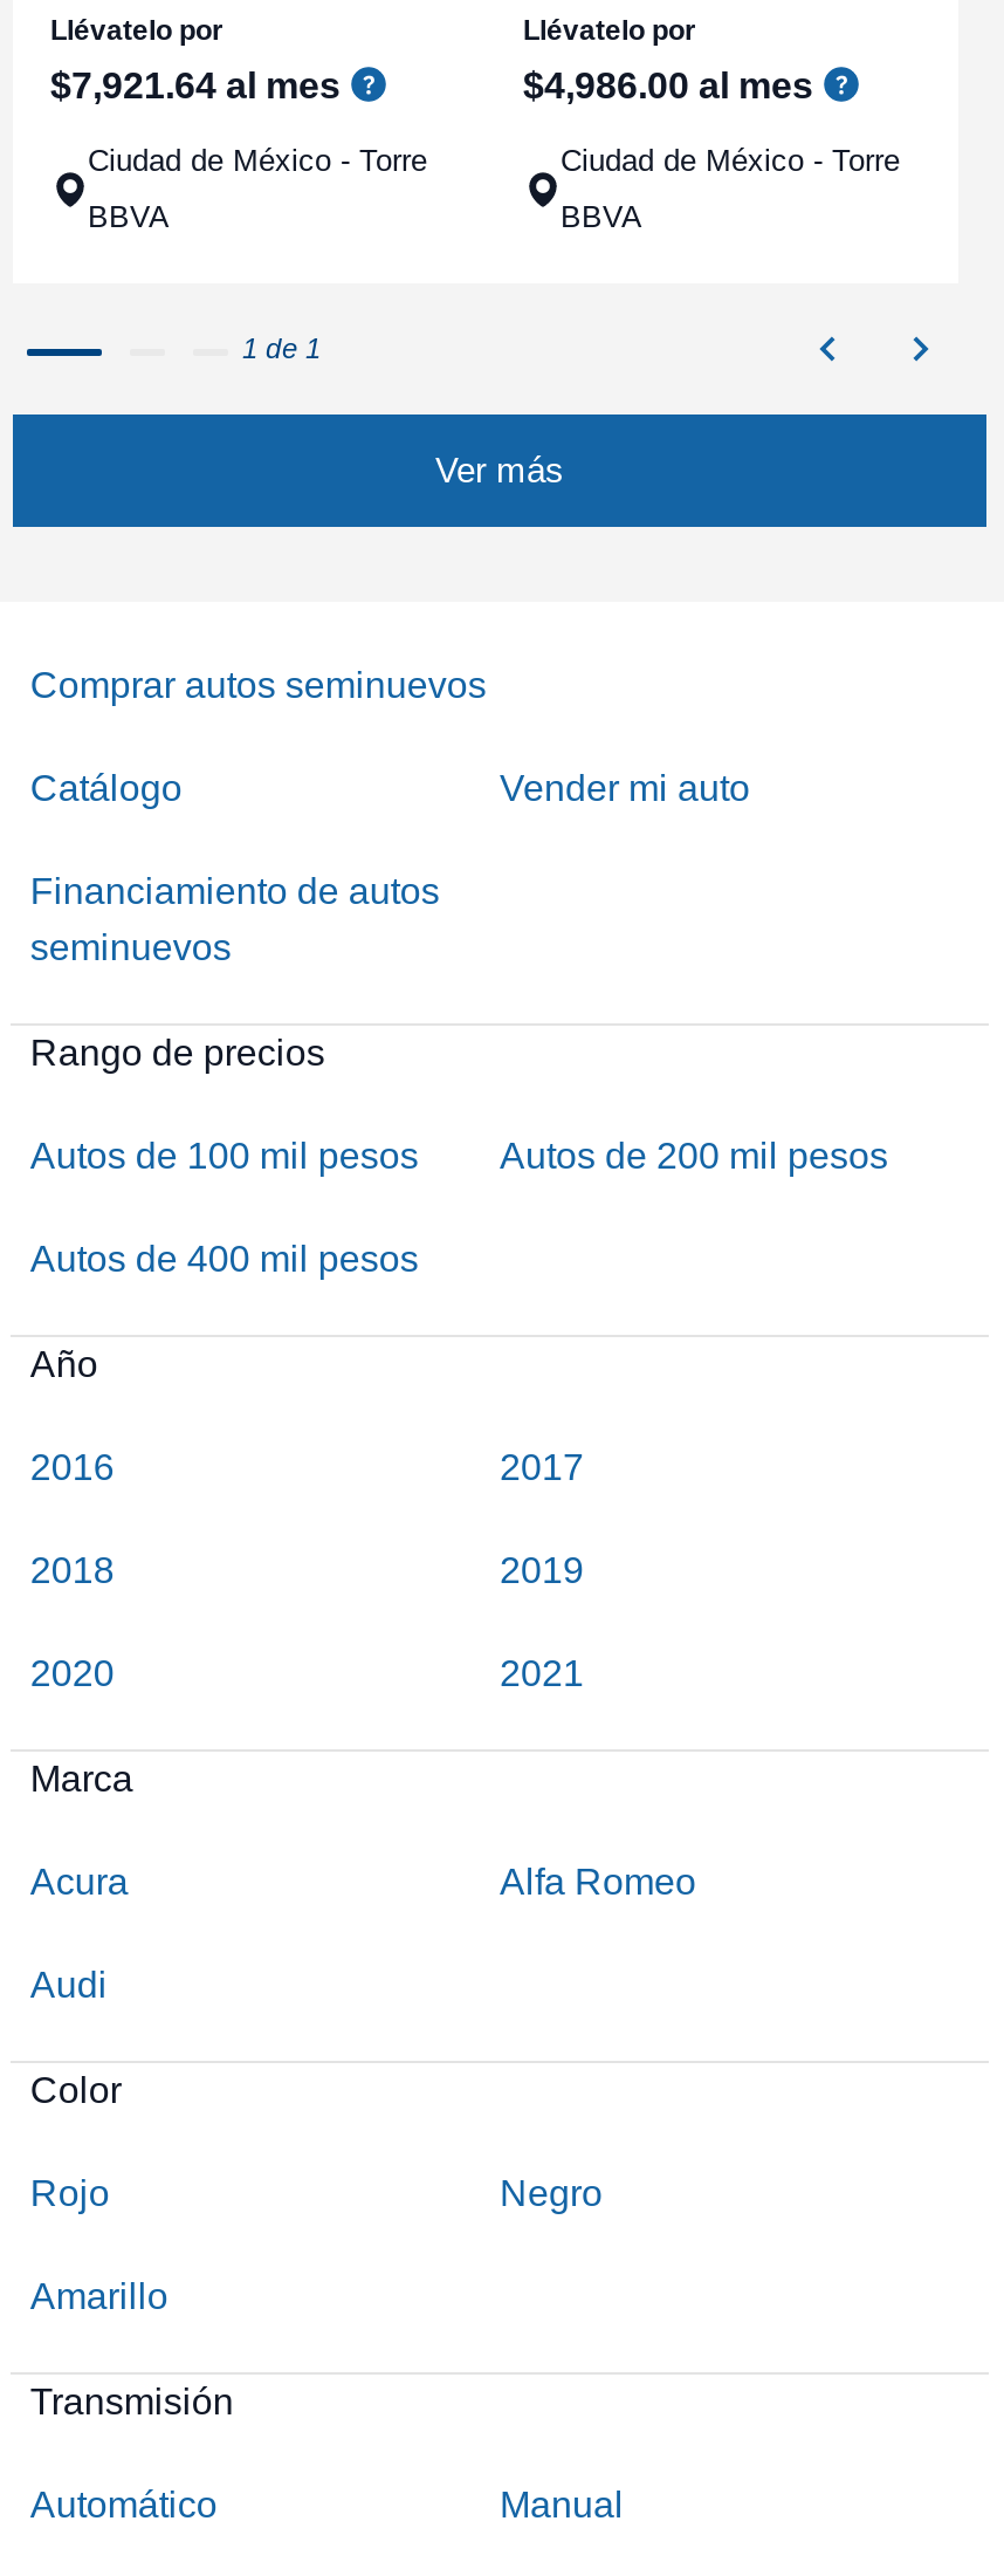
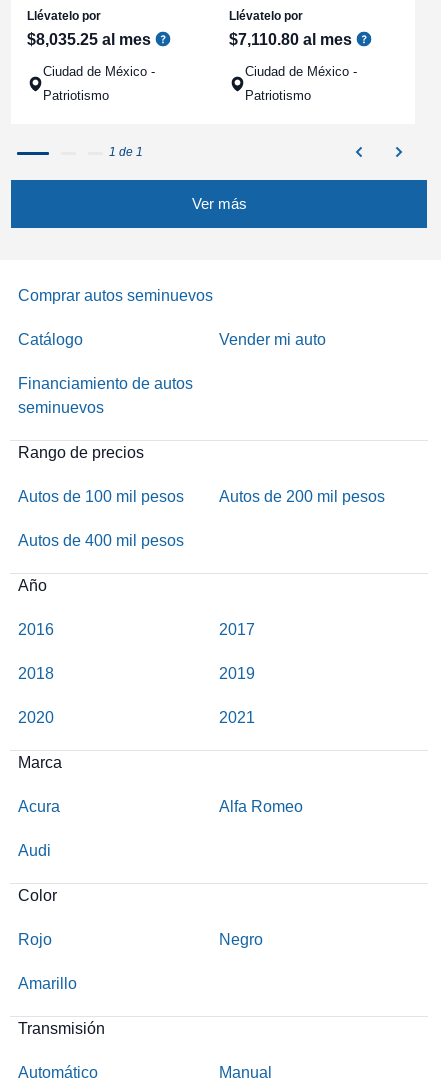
- $7,921.64 al mes
+ $8,035.25 al mes

- $4,986.00 al mes
+ $7,110.80 al mes

- Ciudad de México - Torre
+ Ciudad de México -

- Ciudad de México - Torre
+ Ciudad de México -

- BBVA
+ Patriotismo

- BBVA
+ Patriotismo
